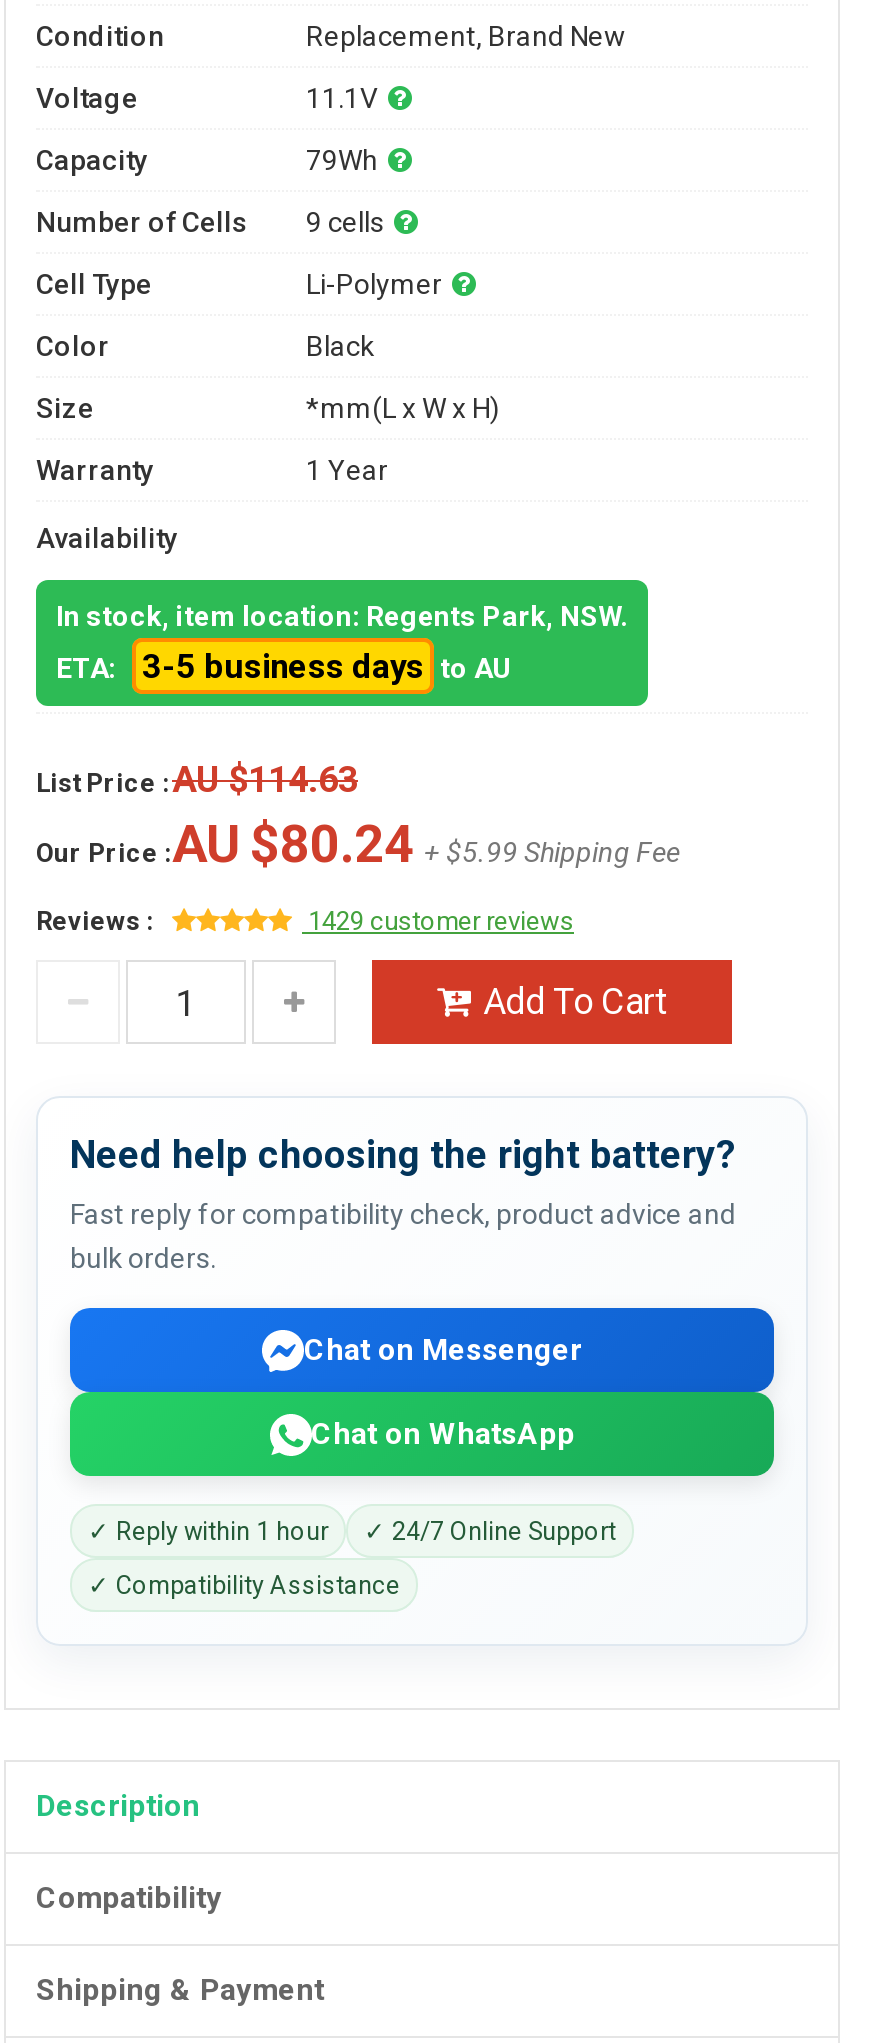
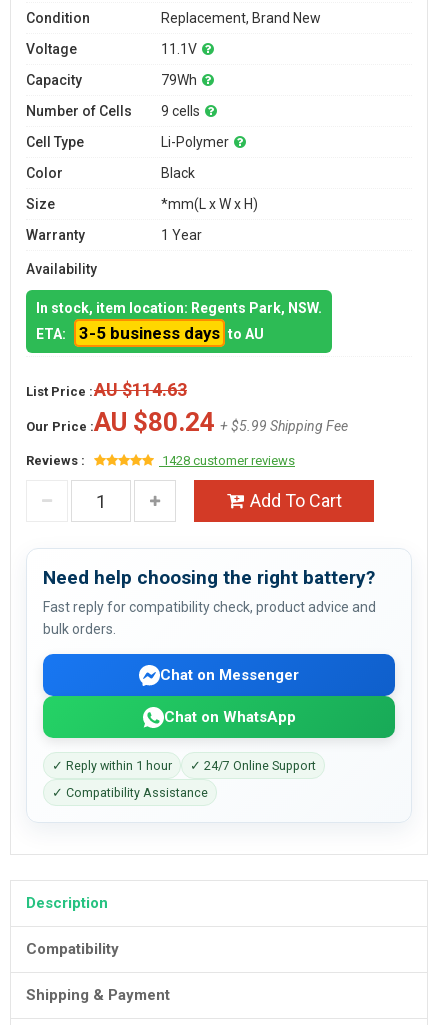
- 1429 customer reviews
+ 1428 customer reviews
